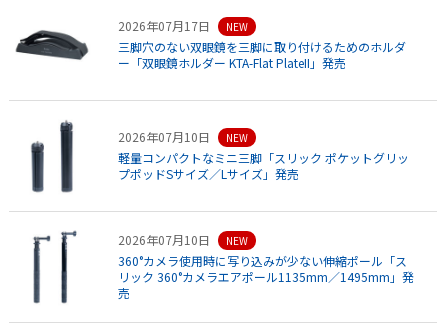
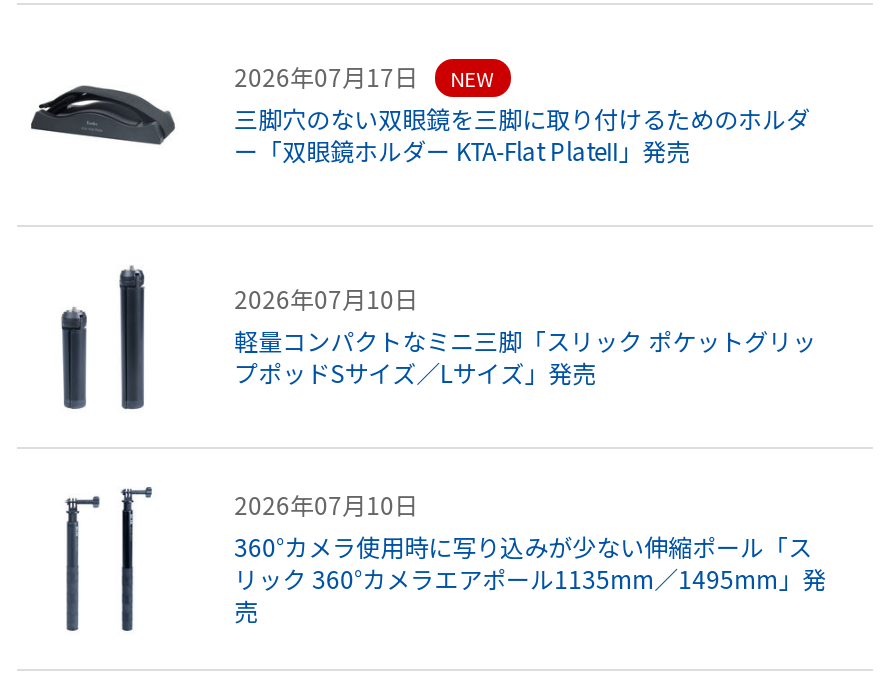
- NEW

- NEW
